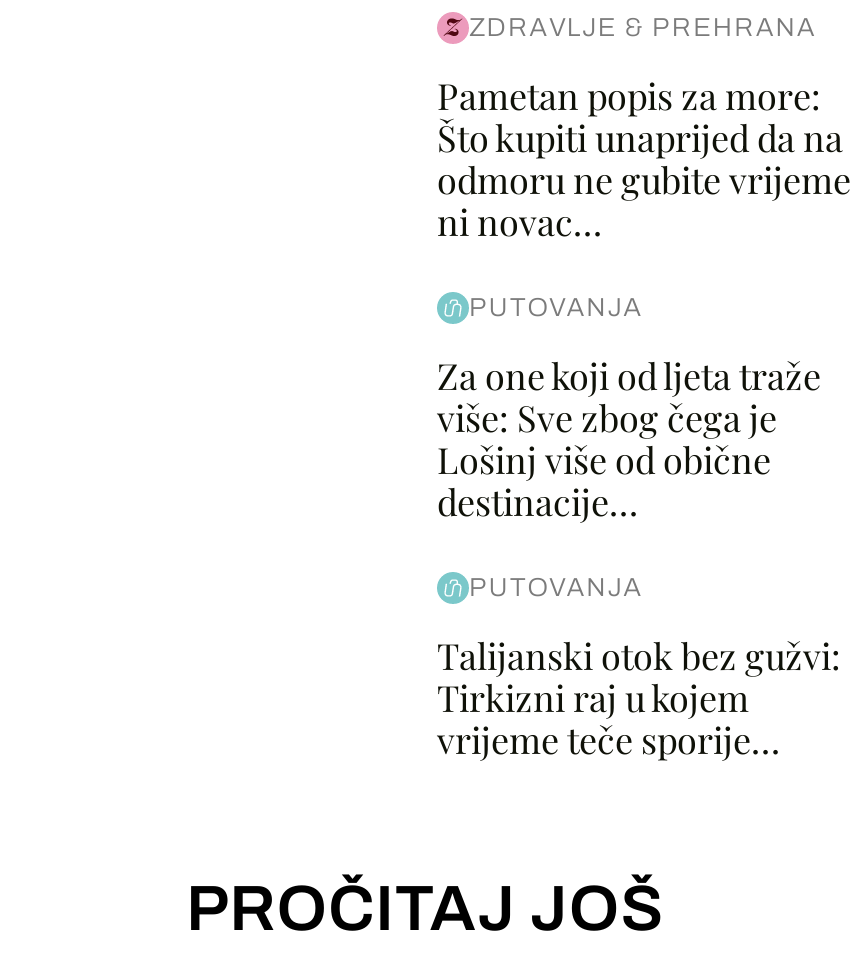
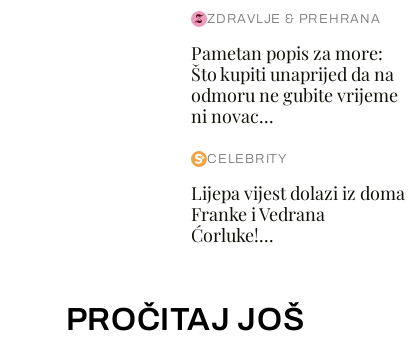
- PUTOVANJA
- Za one koji od ljeta traže
- više: Sve zbog čega je
- Lošinj više od obične
- destinacije...
- PUTOVANJA
- Talijanski otok bez gužvi:
- Tirkizni raj u kojem
- vrijeme teče sporije...
+ CELEBRITY
+ Lijepa vijest dolazi iz doma
+ Franke i Vedrana
+ Ćorluke!...
